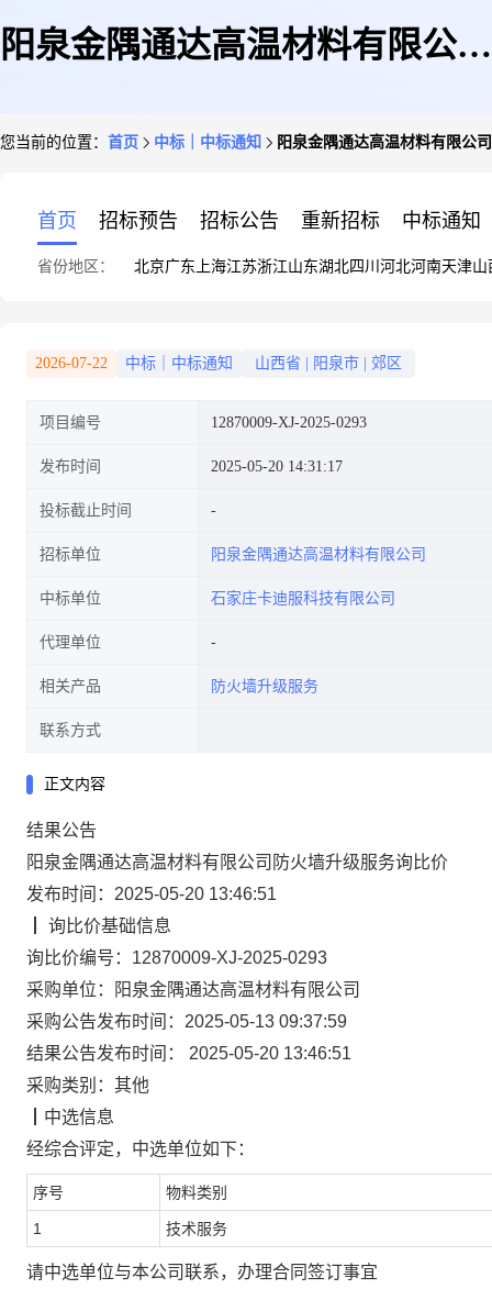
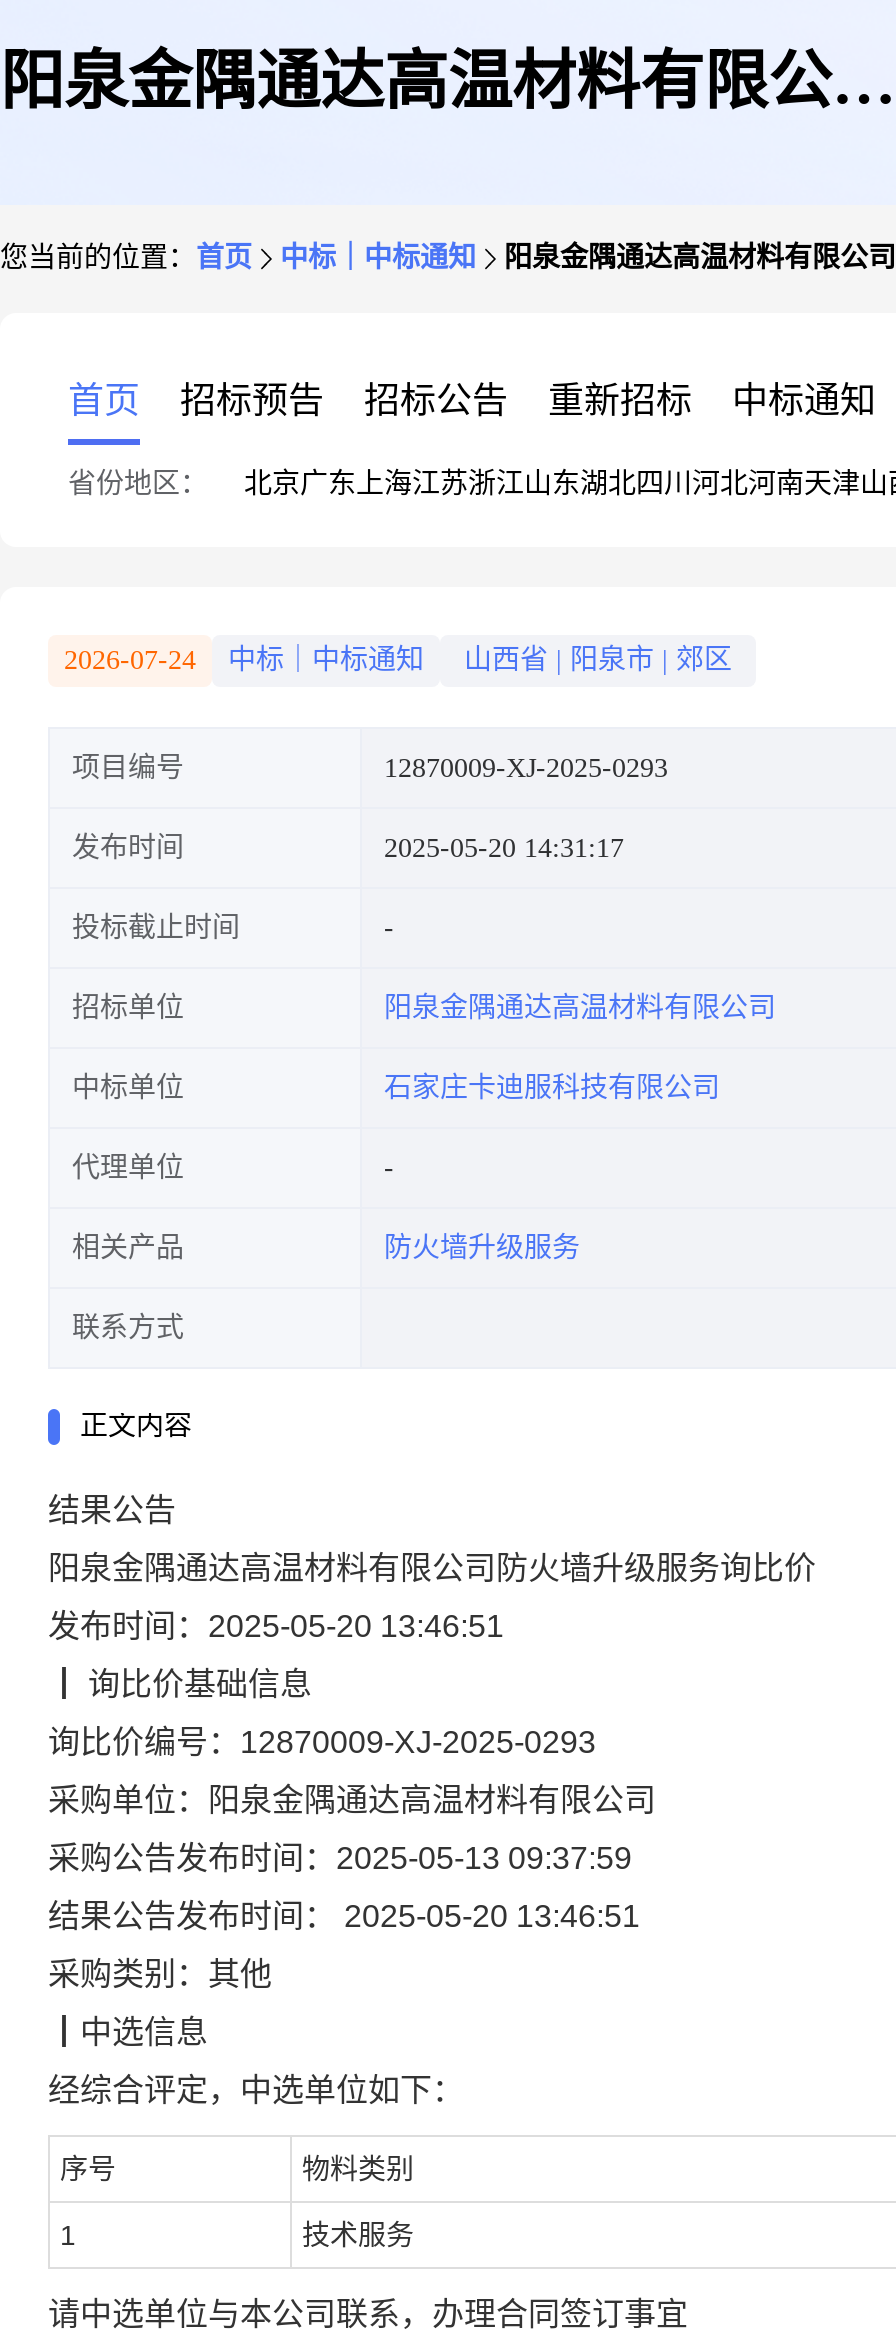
- 2026-07-22
+ 2026-07-24
